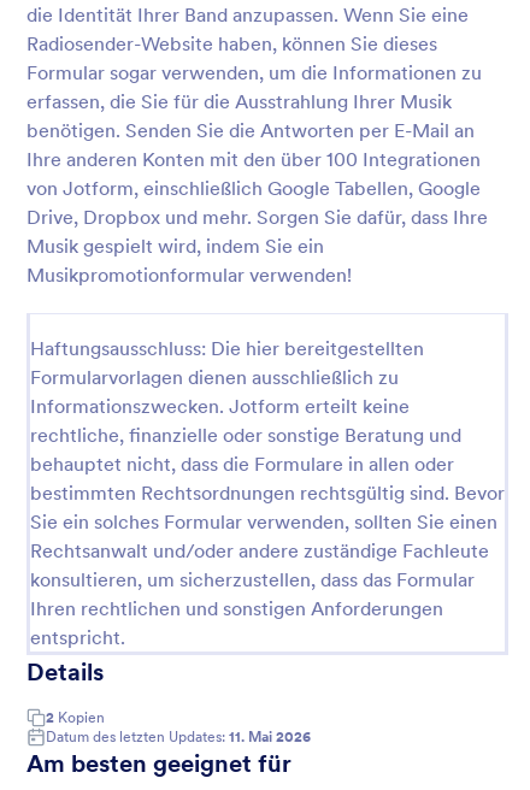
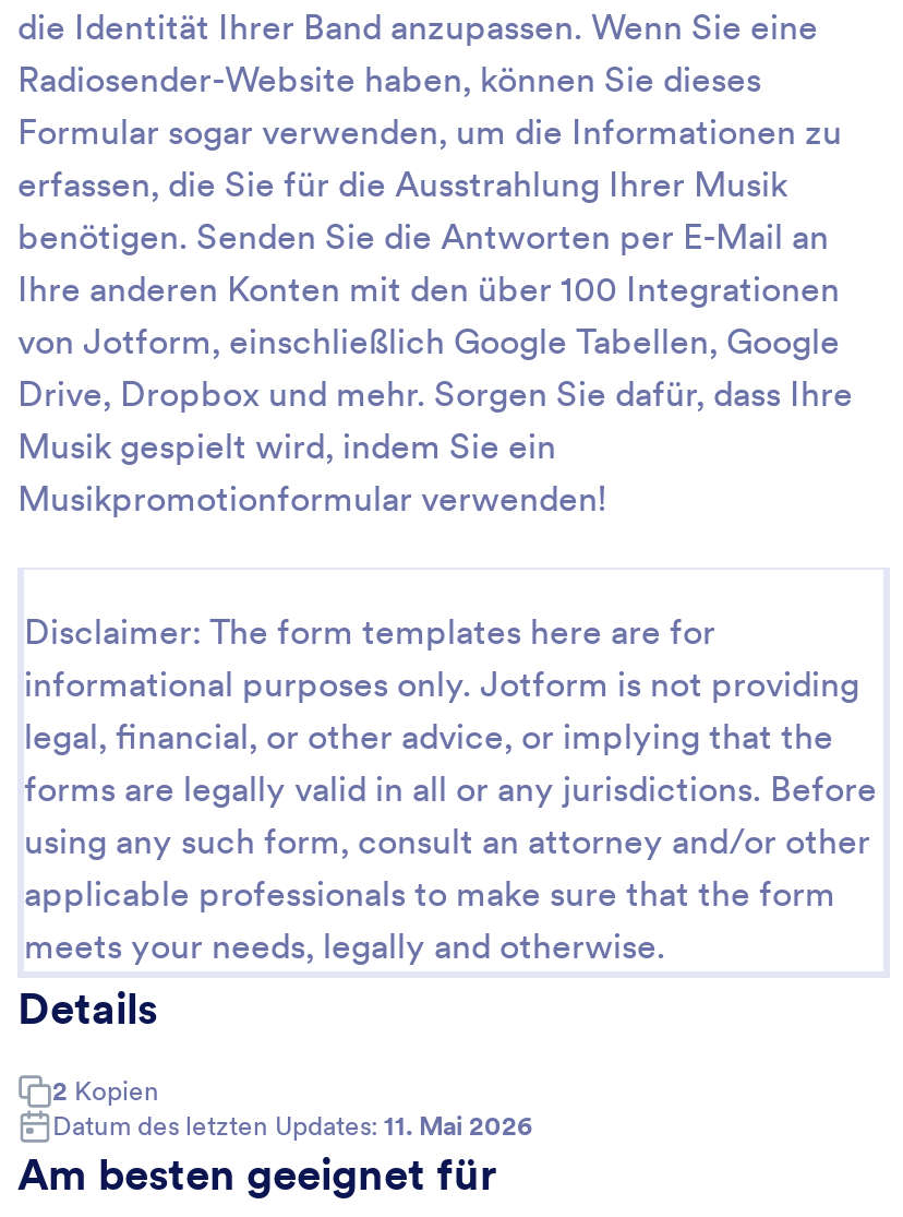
- Haftungsausschluss: Die hier bereitgestellten
- Formularvorlagen dienen ausschließlich zu
- Informationszwecken. Jotform erteilt keine
- rechtliche, finanzielle oder sonstige Beratung und
- behauptet nicht, dass die Formulare in allen oder
- bestimmten Rechtsordnungen rechtsgültig sind. Bevor
- Sie ein solches Formular verwenden, sollten Sie einen
- Rechtsanwalt und/oder andere zuständige Fachleute
- konsultieren, um sicherzustellen, dass das Formular
- Ihren rechtlichen und sonstigen Anforderungen
- entspricht.
+ Disclaimer: The form templates here are for
+ informational purposes only. Jotform is not providing
+ legal, financial, or other advice, or implying that the
+ forms are legally valid in all or any jurisdictions. Before
+ using any such form, consult an attorney and/or other
+ applicable professionals to make sure that the form
+ meets your needs, legally and otherwise.
